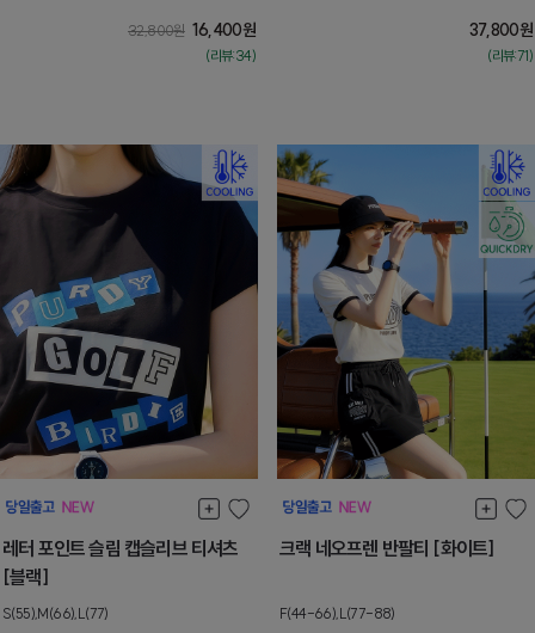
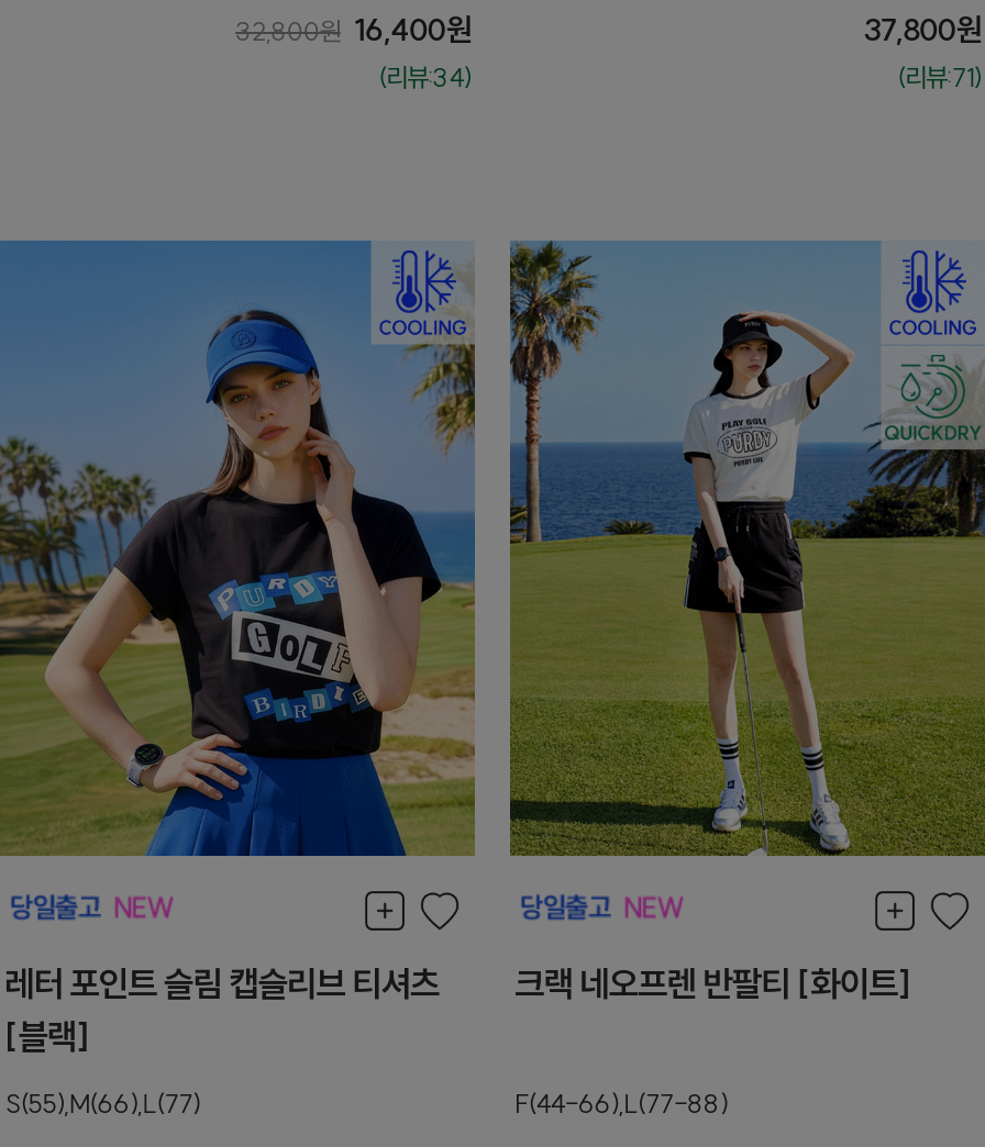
- [image]
+ [image]

- [image]
+ [image]
